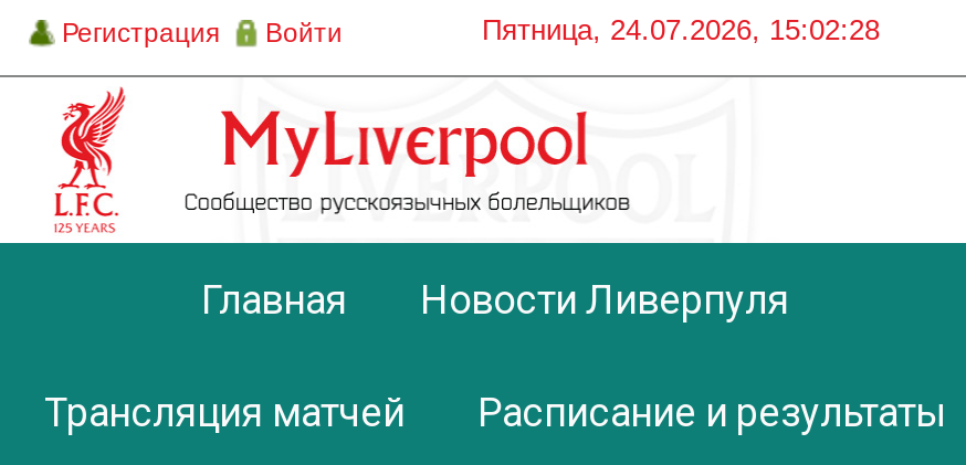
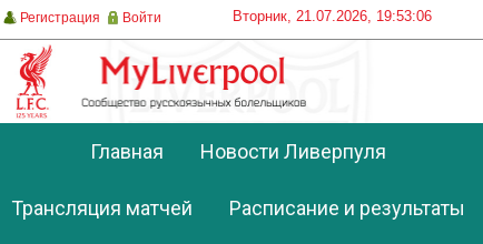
- Пятница, 24.07.2026, 15:02:28
+ Вторник, 21.07.2026, 19:53:06
